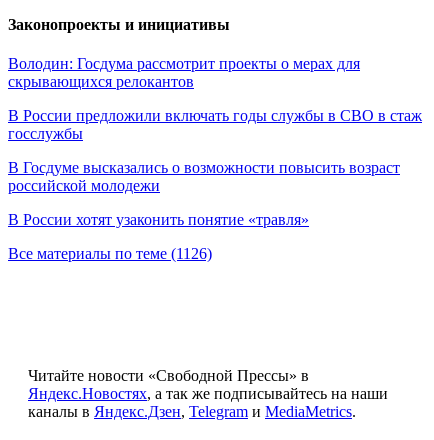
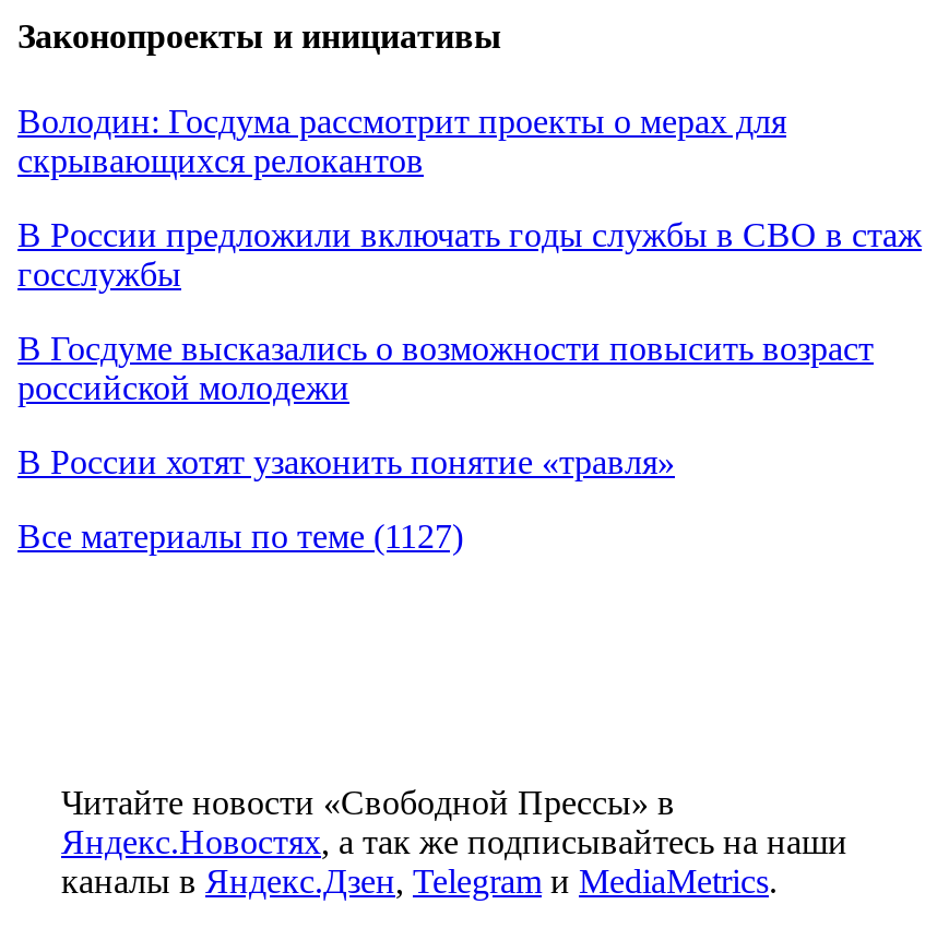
- Все материалы по теме (1126)
+ Все материалы по теме (1127)
